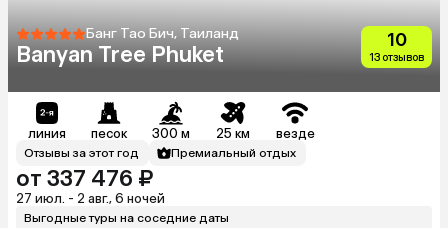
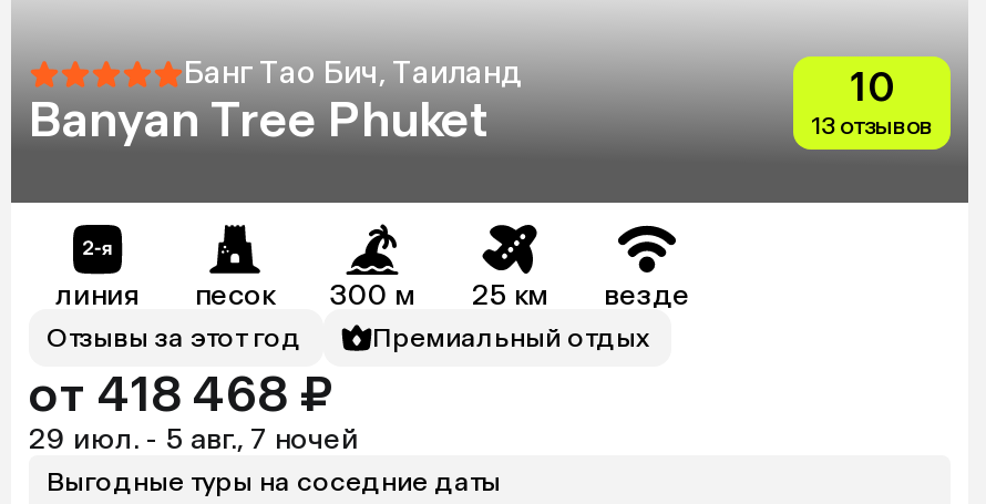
- от 337 476 ₽
+ от 418 468 ₽

- 27 июл. - 2 авг., 6 ночей
+ 29 июл. - 5 авг., 7 ночей
